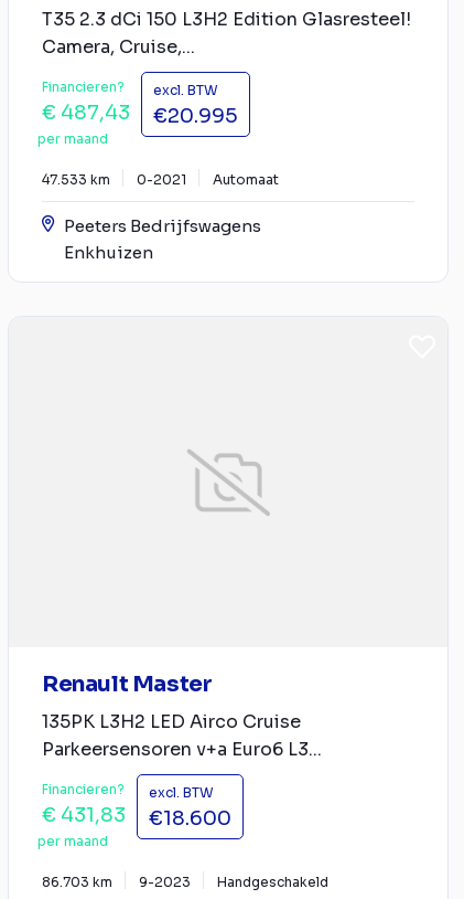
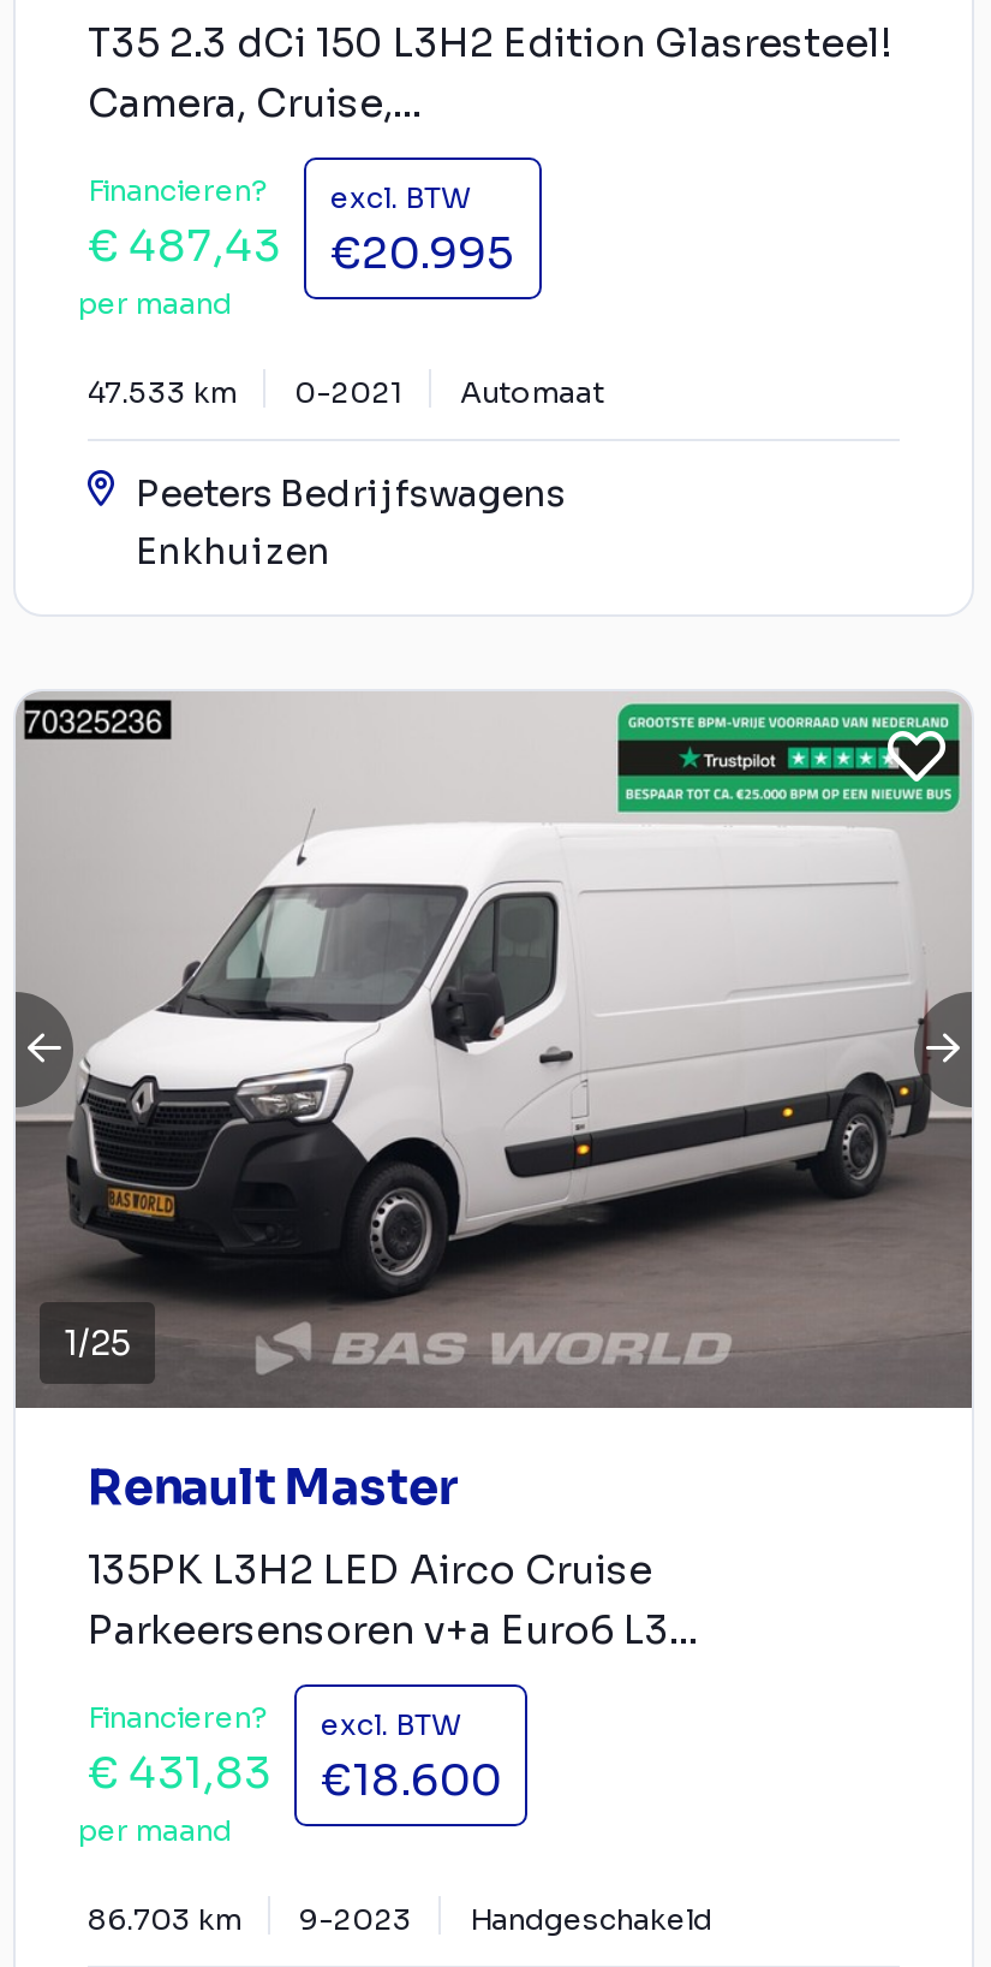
+ [image]
+ 1/25
